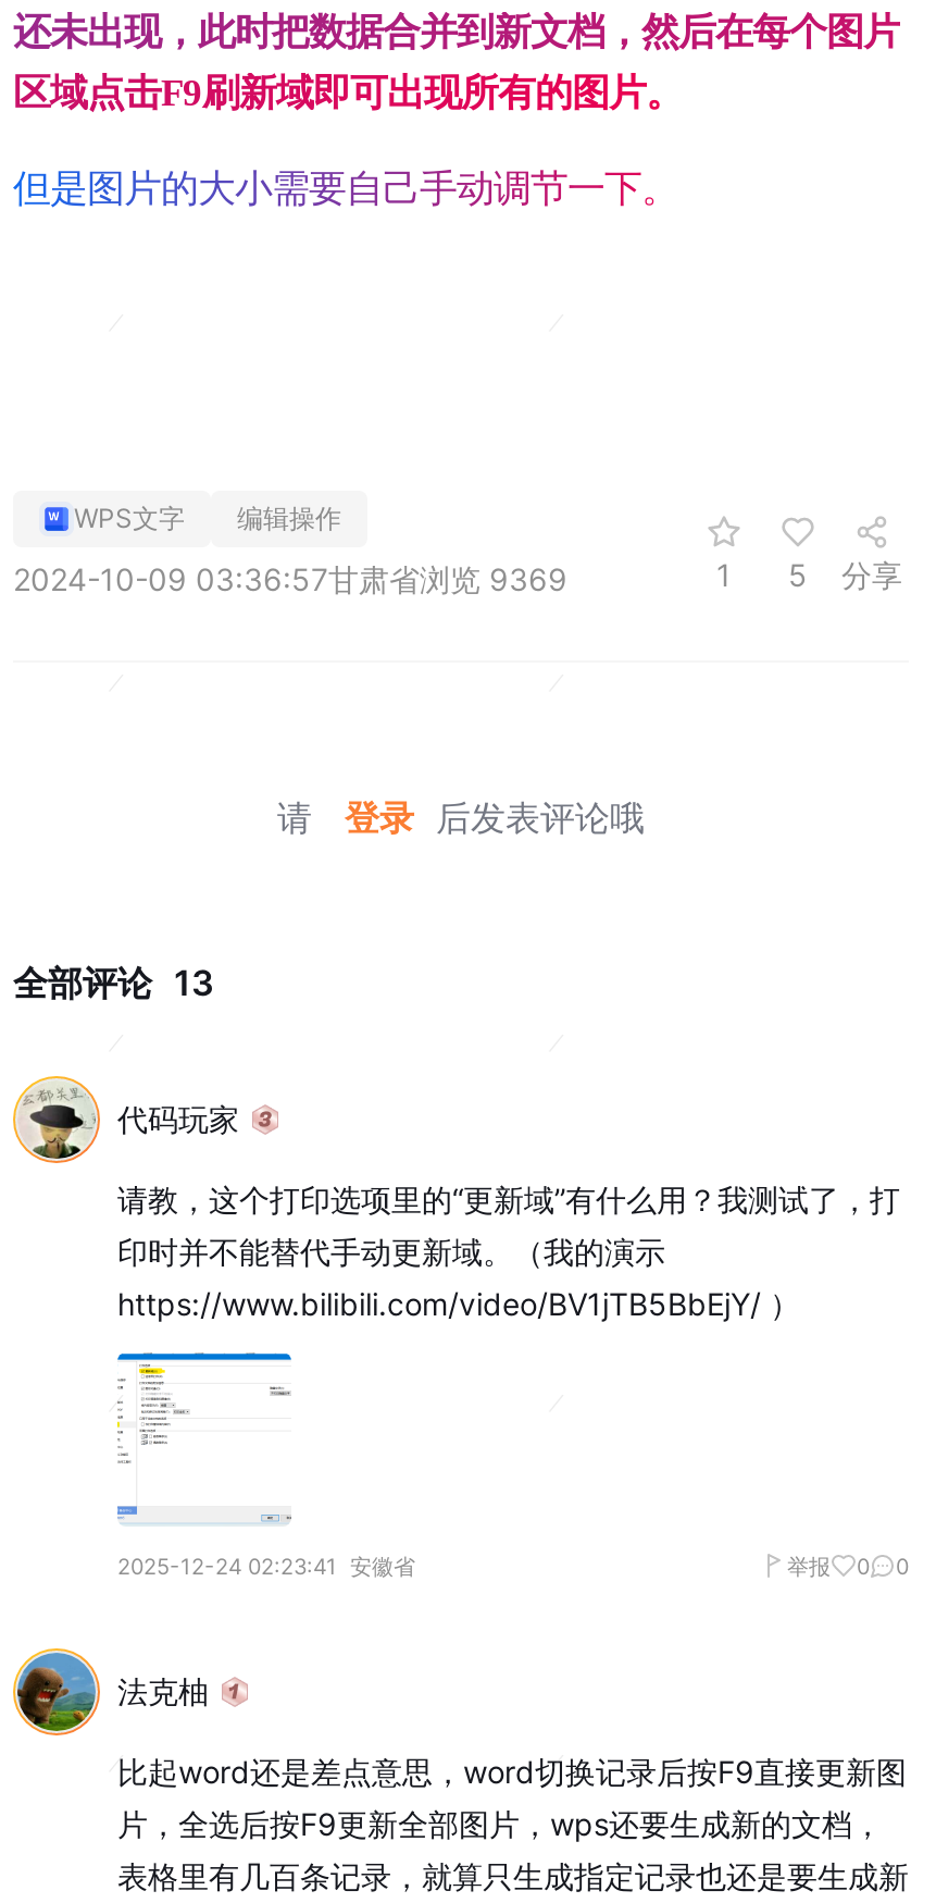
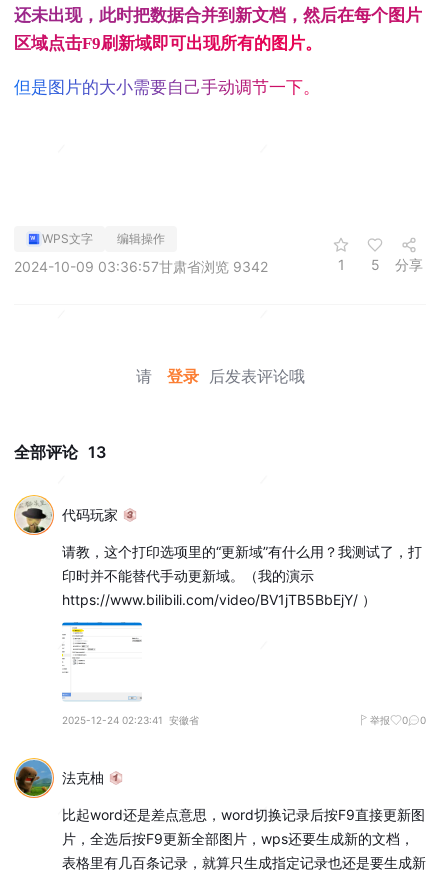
- 2024-10-09 03:36:57甘肃省浏览 9369
+ 2024-10-09 03:36:57甘肃省浏览 9342
